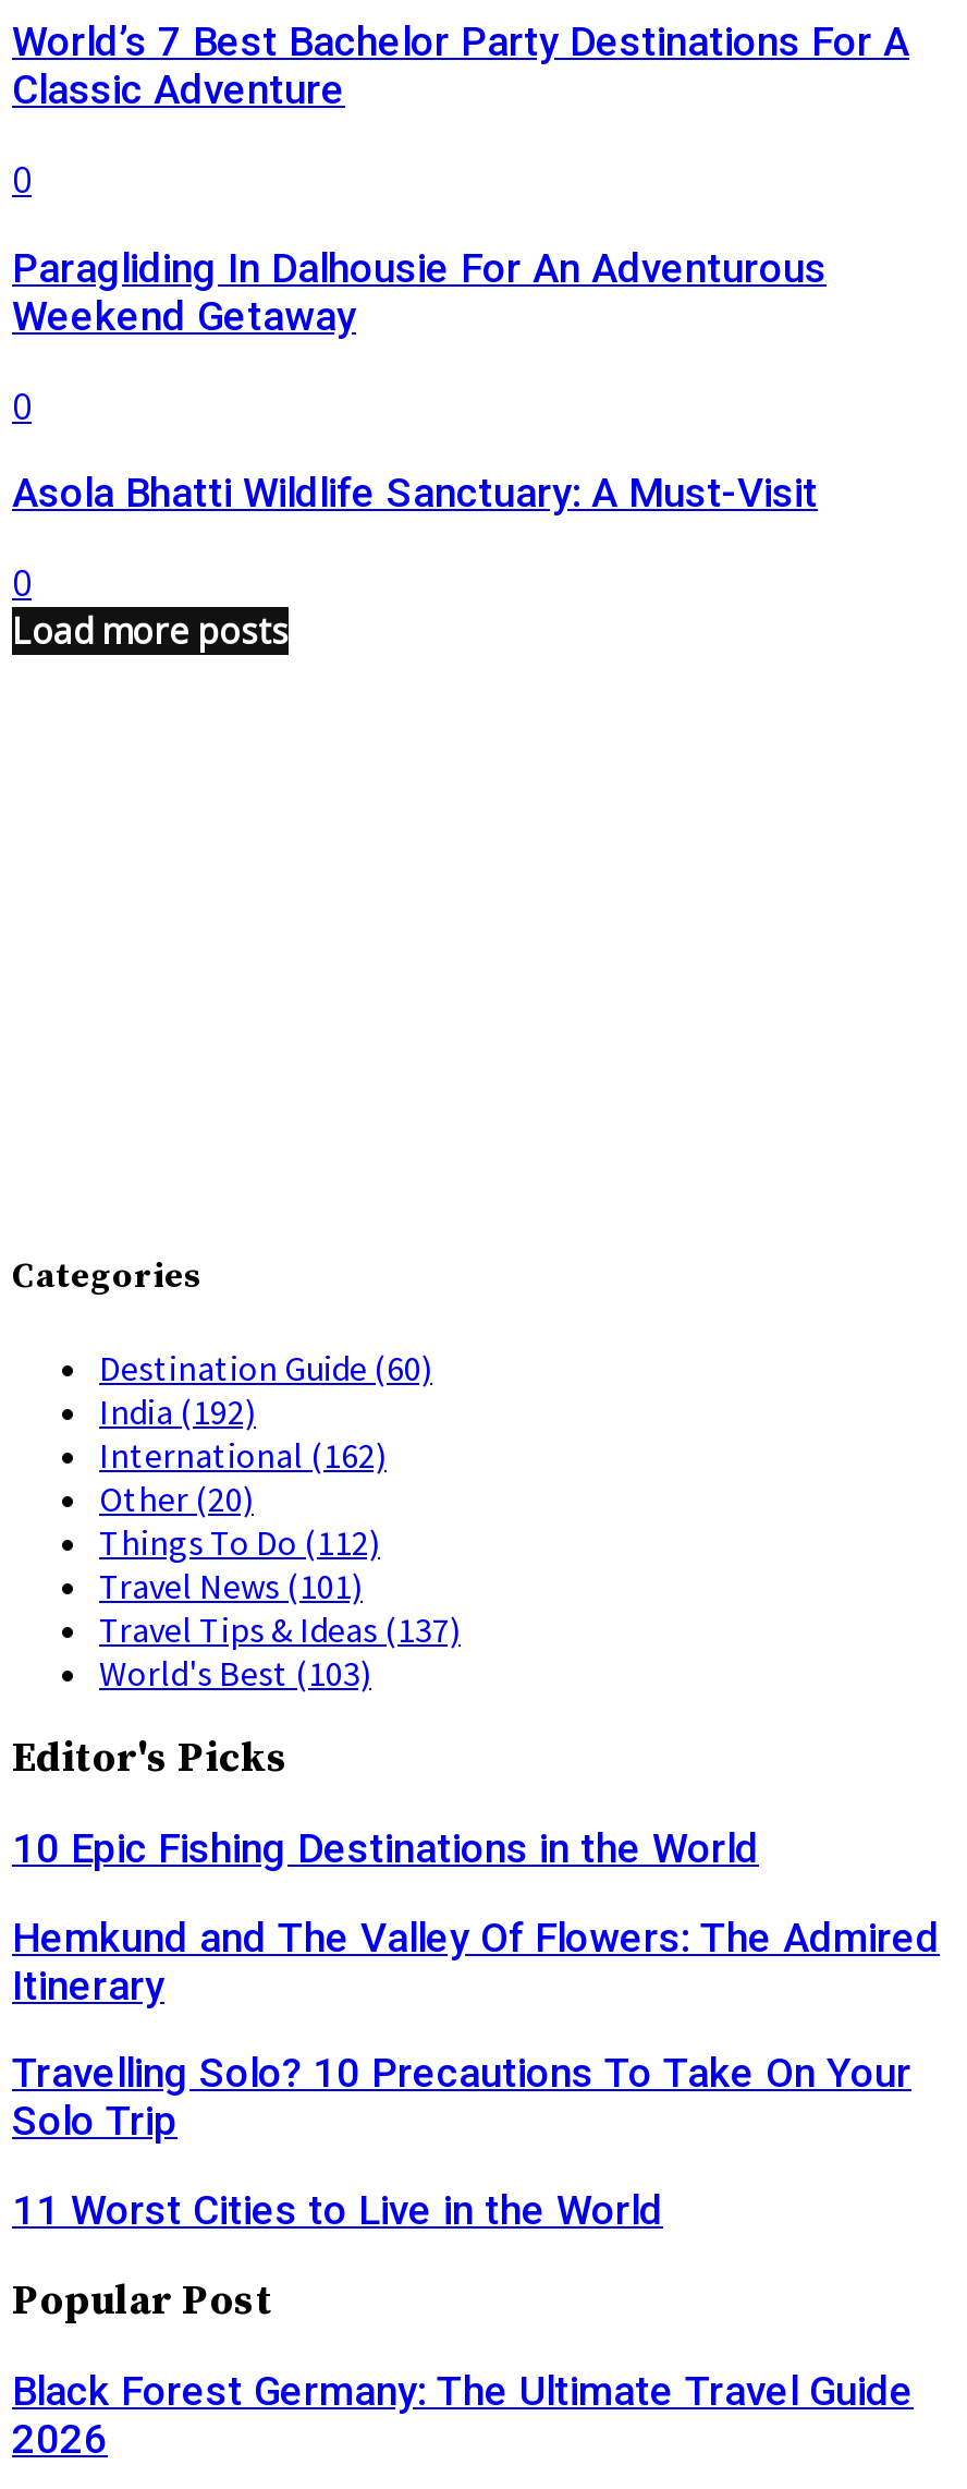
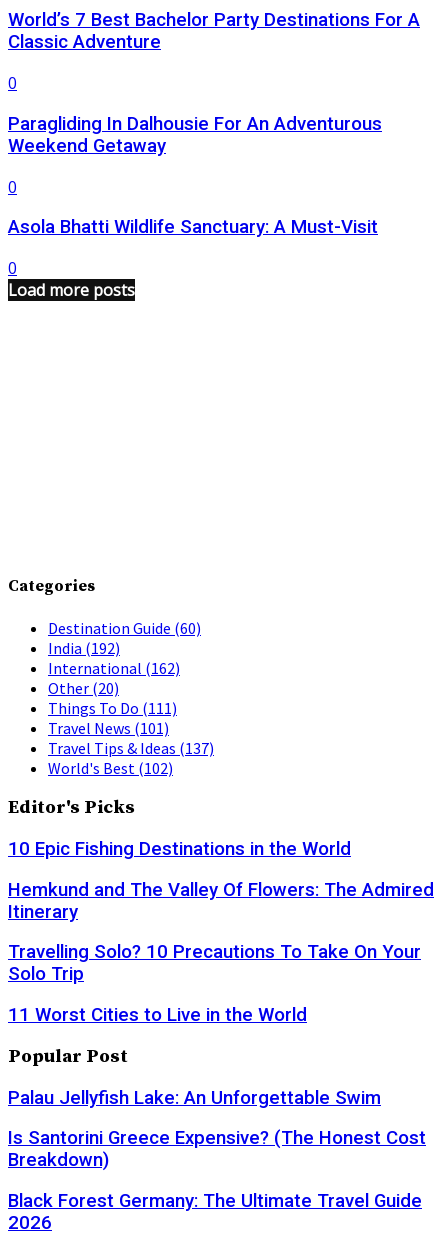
- Things To Do (112)
+ Things To Do (111)

- World's Best (103)
+ World's Best (102)

+ Palau Jellyfish Lake: An Unforgettable Swim
+ Is Santorini Greece Expensive? (The Honest Cost
+ Breakdown)
